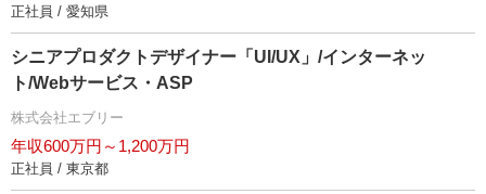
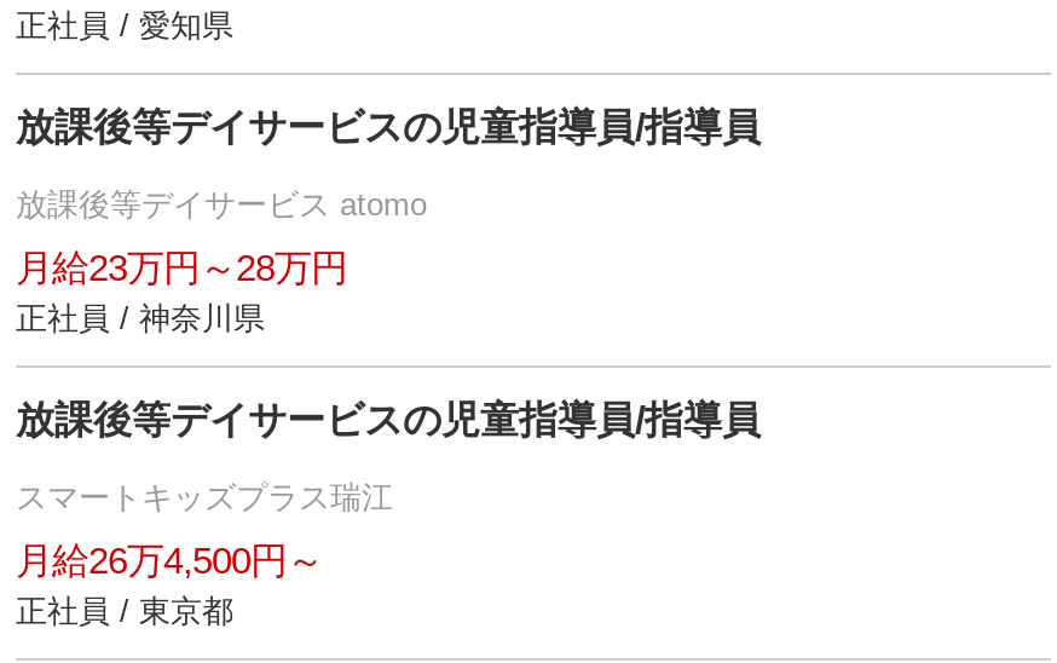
- シニアプロダクトデザイナー「UI/UX」/インターネッ
- ト/Webサービス・ASP
- 株式会社エブリー
- 年収600万円～1,200万円
+ 放課後等デイサービスの児童指導員/指導員
+ 放課後等デイサービス atomo
+ 月給23万円～28万円
+ 正社員 / 神奈川県
+ 放課後等デイサービスの児童指導員/指導員
+ スマートキッズプラス瑞江
+ 月給26万4,500円～
